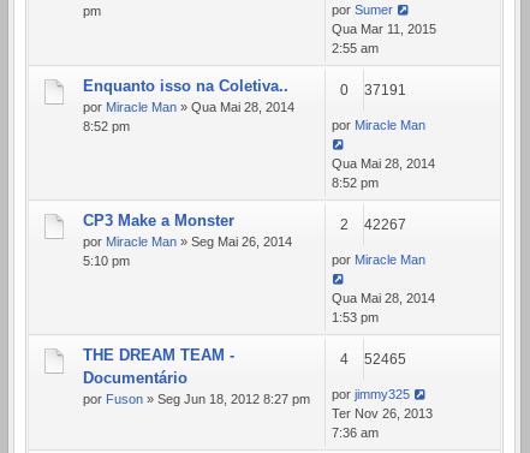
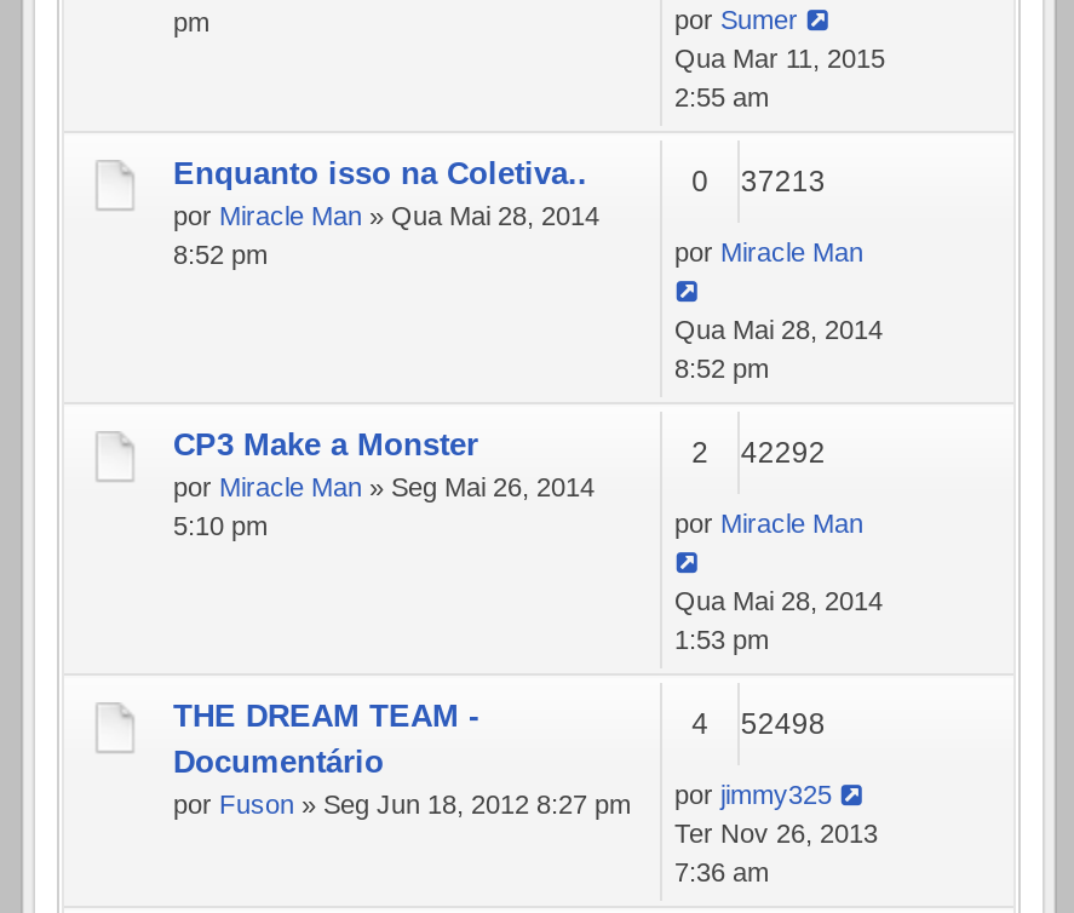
- 0 37191
+ 0 37213

- 2 42267
+ 2 42292

- 4 52465
+ 4 52498
